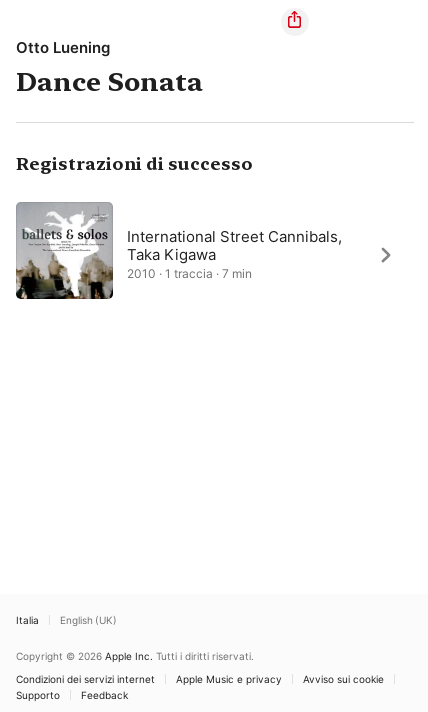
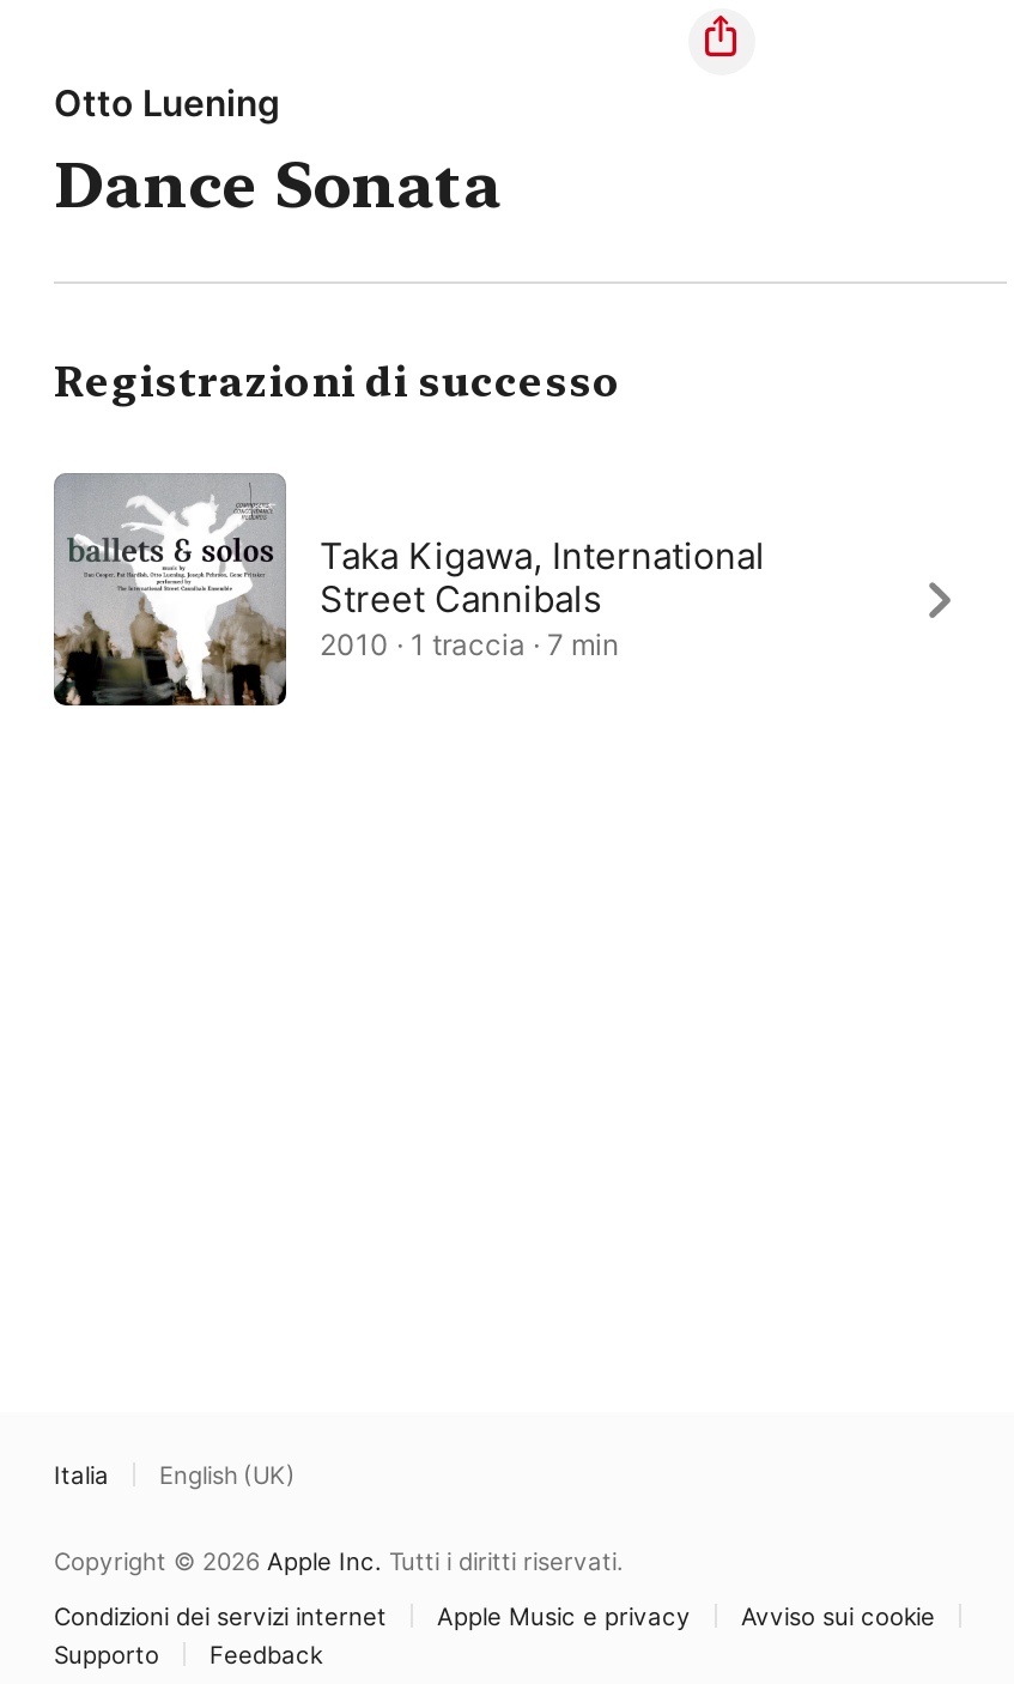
- International Street Cannibals,
- Taka Kigawa
+ Taka Kigawa, International
+ Street Cannibals
